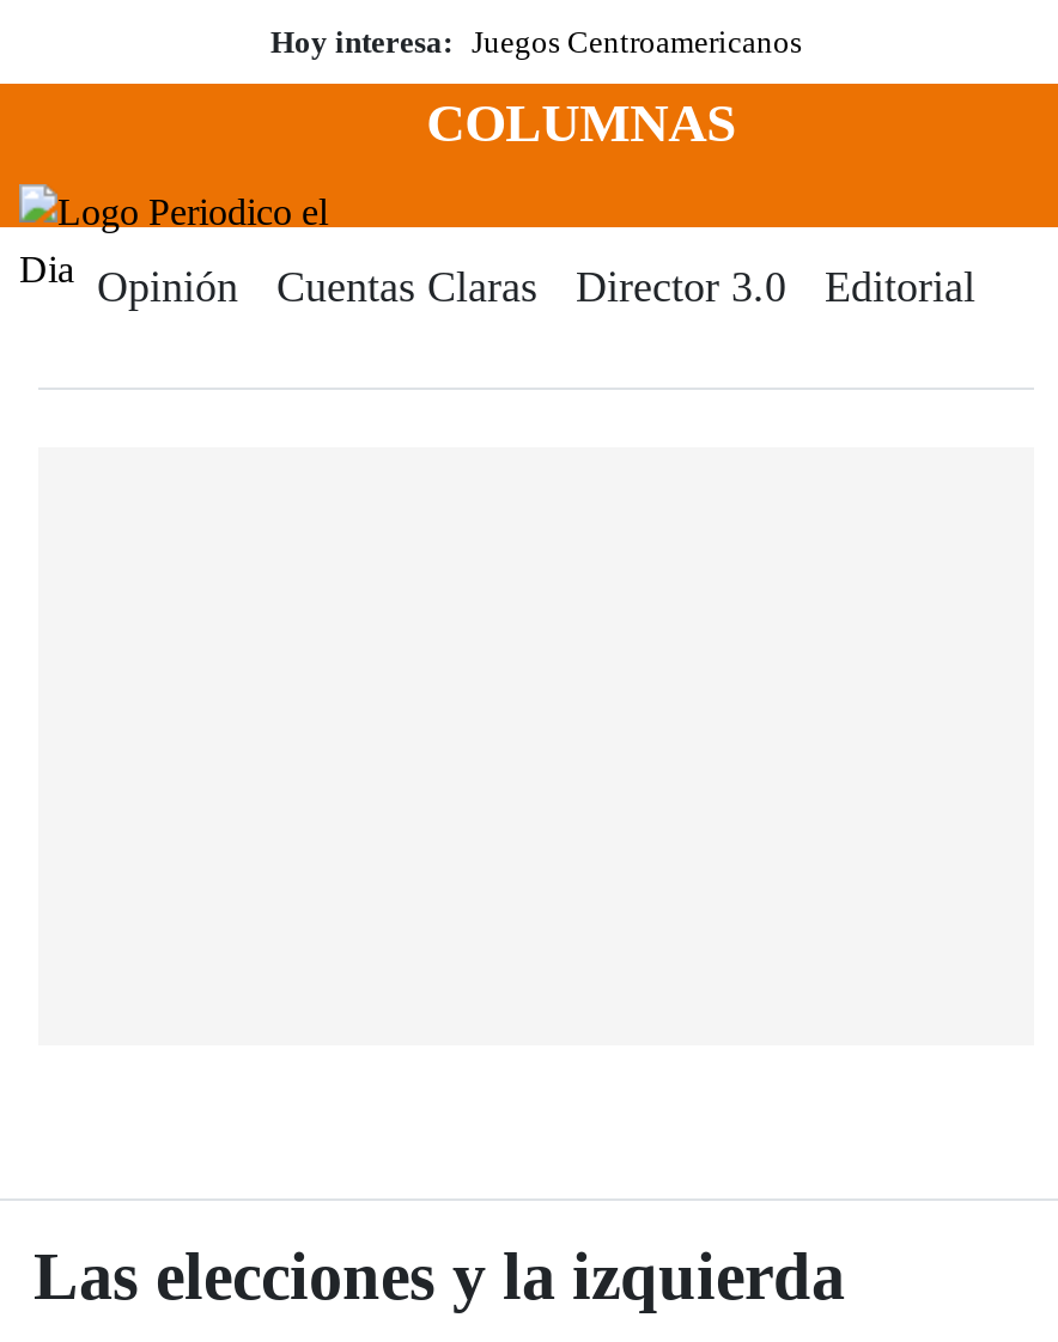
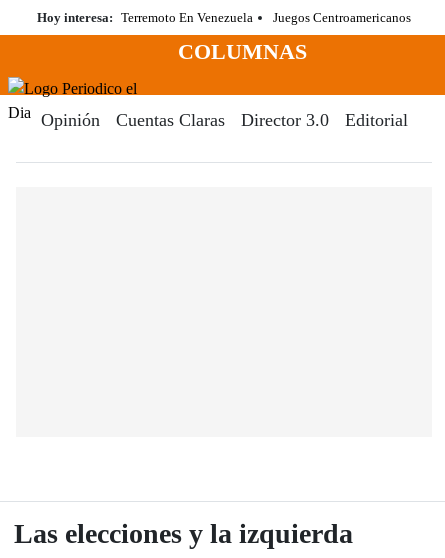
- Hoy interesa: Juegos Centroamericanos
+ Hoy interesa: Terremoto En Venezuela
+ Juegos Centroamericanos
